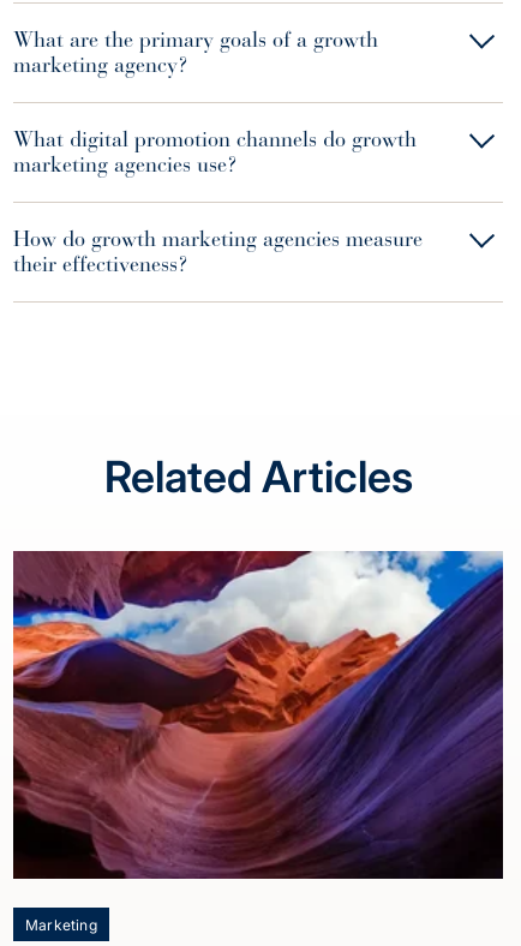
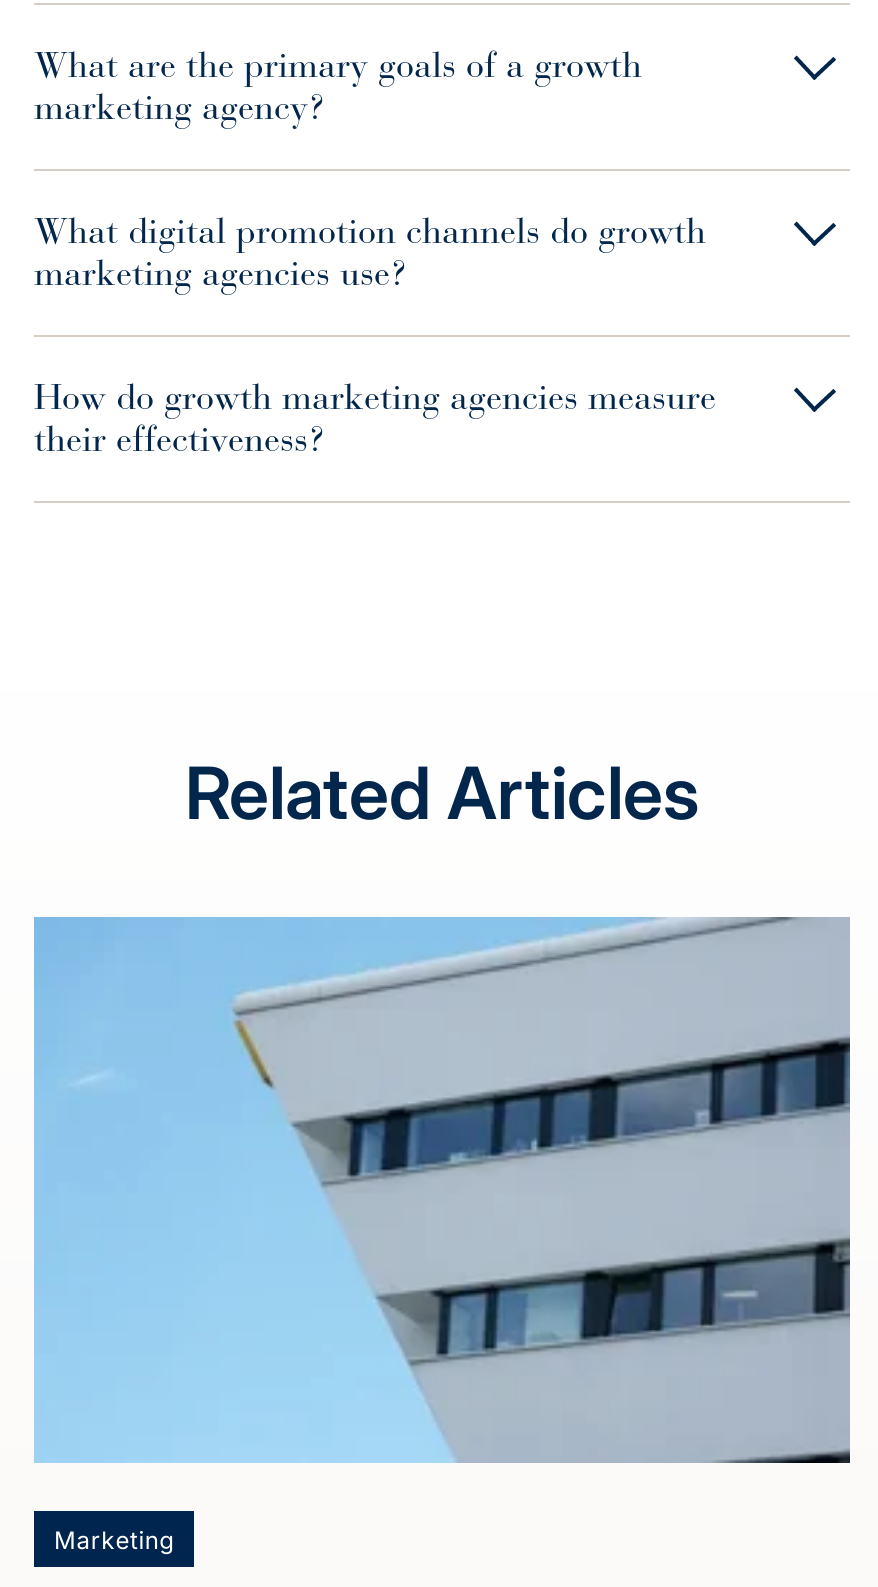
- [image]
+ [image]
